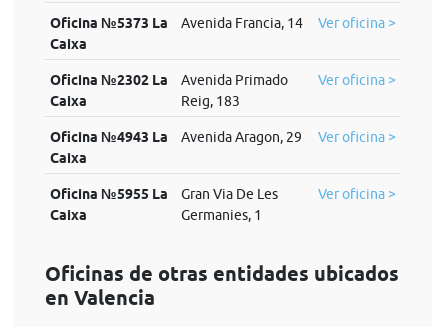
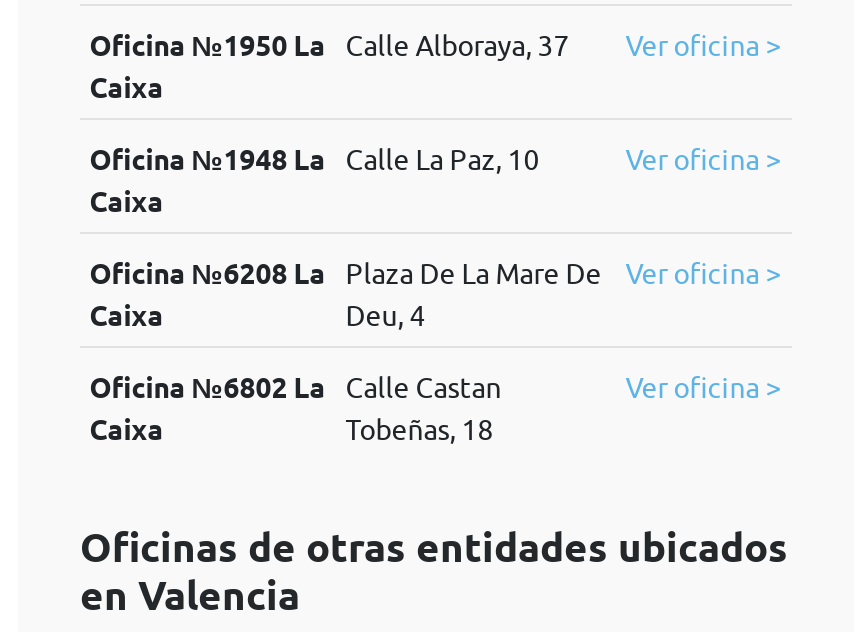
- Oficina №5373 La
+ Oficina №1950 La

- Avenida Francia, 14
+ Calle Alboraya, 37

- Oficina №2302 La
+ Oficina №1948 La

- Avenida Primado
- Reig, 183
+ Calle La Paz, 10

- Oficina №4943 La
+ Oficina №6208 La

- Avenida Aragon, 29
+ Plaza De La Mare De
+ Deu, 4

- Oficina №5955 La
+ Oficina №6802 La

- Gran Via De Les
- Germanies, 1
+ Calle Castan
+ Tobeñas, 18
